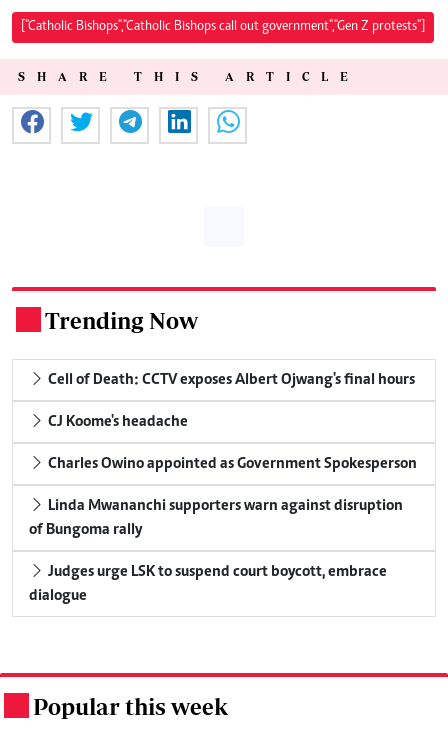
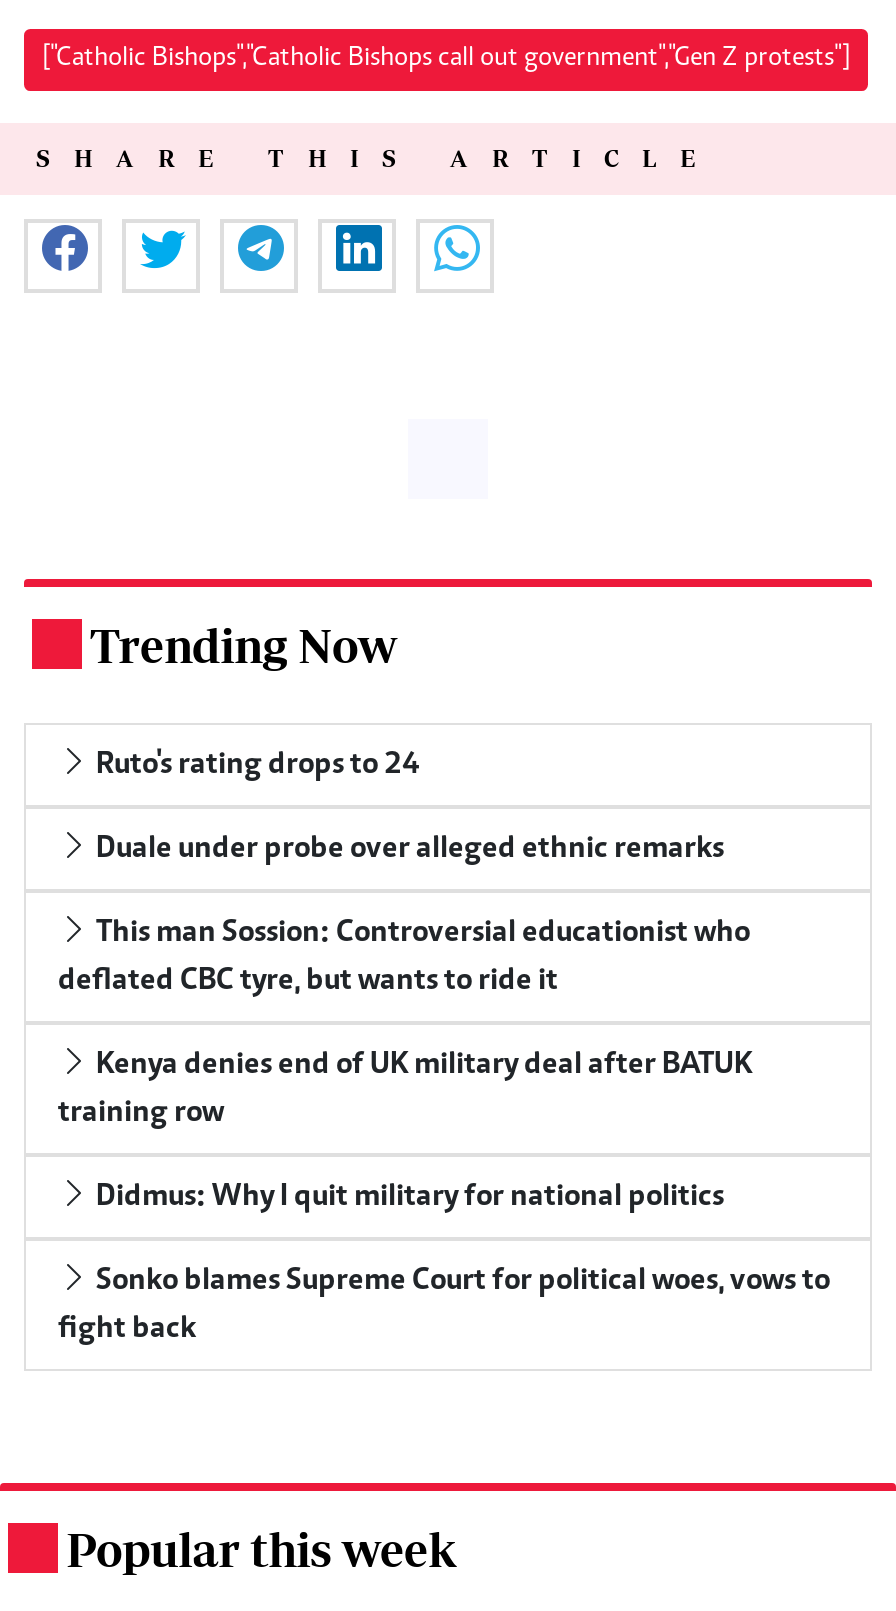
- Cell of Death: CCTV exposes Albert Ojwang's final hours
- CJ Koome's headache
- Charles Owino appointed as Government Spokesperson
- Linda Mwananchi supporters warn against disruption
- of Bungoma rally
- Judges urge LSK to suspend court boycott, embrace
- dialogue
+ Ruto's rating drops to 24
+ Duale under probe over alleged ethnic remarks
+ This man Sossion: Controversial educationist who
+ deflated CBC tyre, but wants to ride it
+ Kenya denies end of UK military deal after BATUK
+ training row
+ Didmus: Why I quit military for national politics
+ Sonko blames Supreme Court for political woes, vows to
+ fight back
